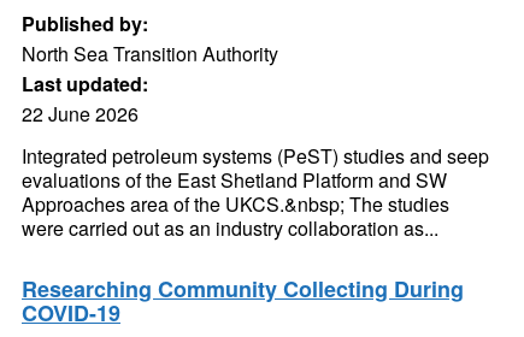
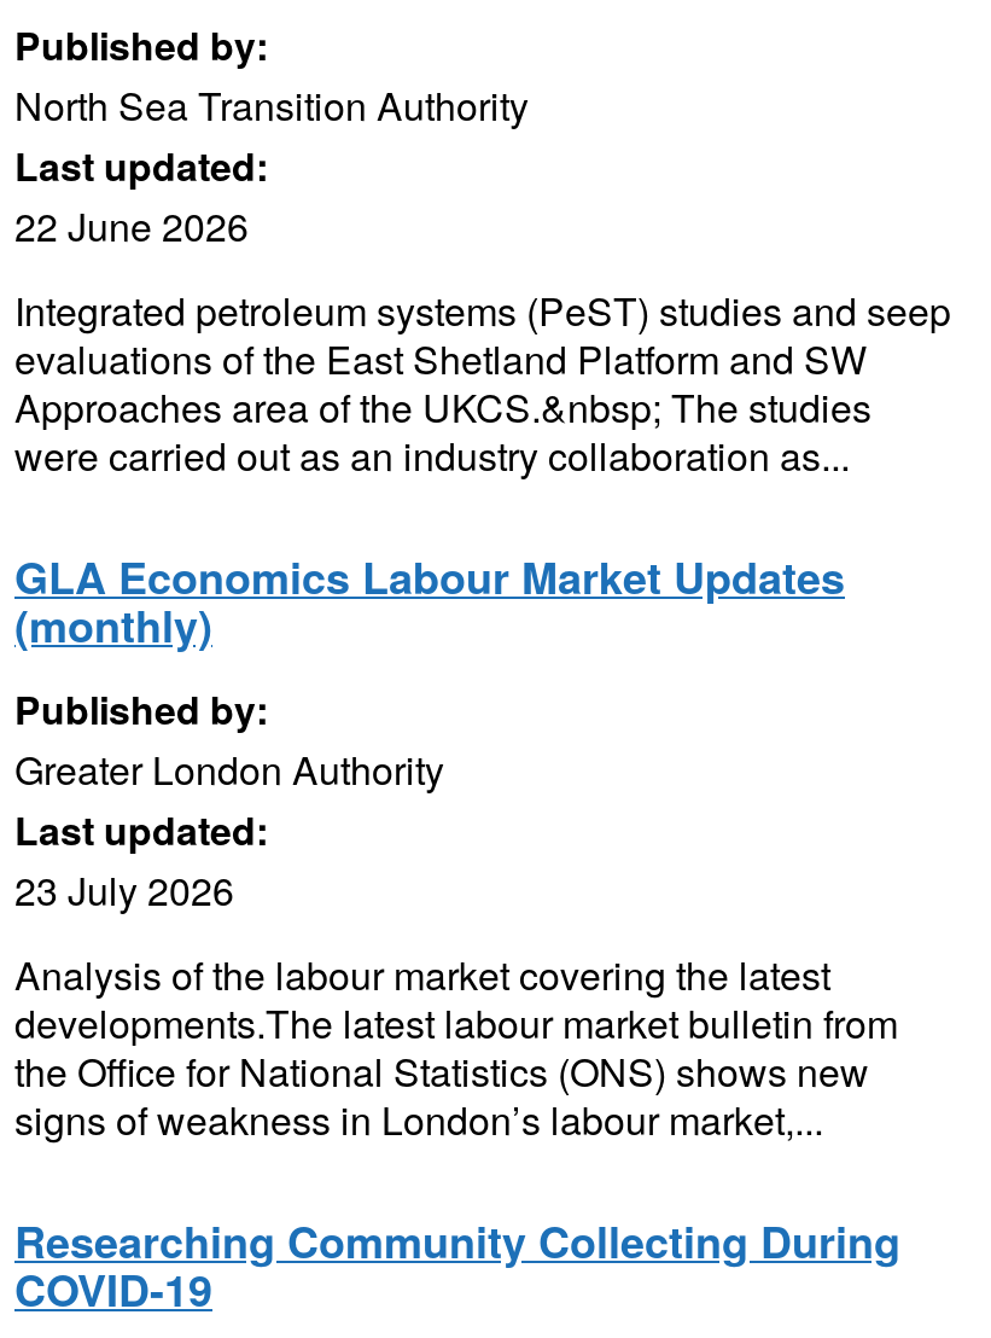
+ GLA Economics Labour Market Updates
+ (monthly)
+ Published by:
+ Greater London Authority
+ Last updated:
+ 23 July 2026
+ Analysis of the labour market covering the latest
+ developments.The latest labour market bulletin from
+ the Office for National Statistics (ONS) shows new
+ signs of weakness in London’s labour market,...
